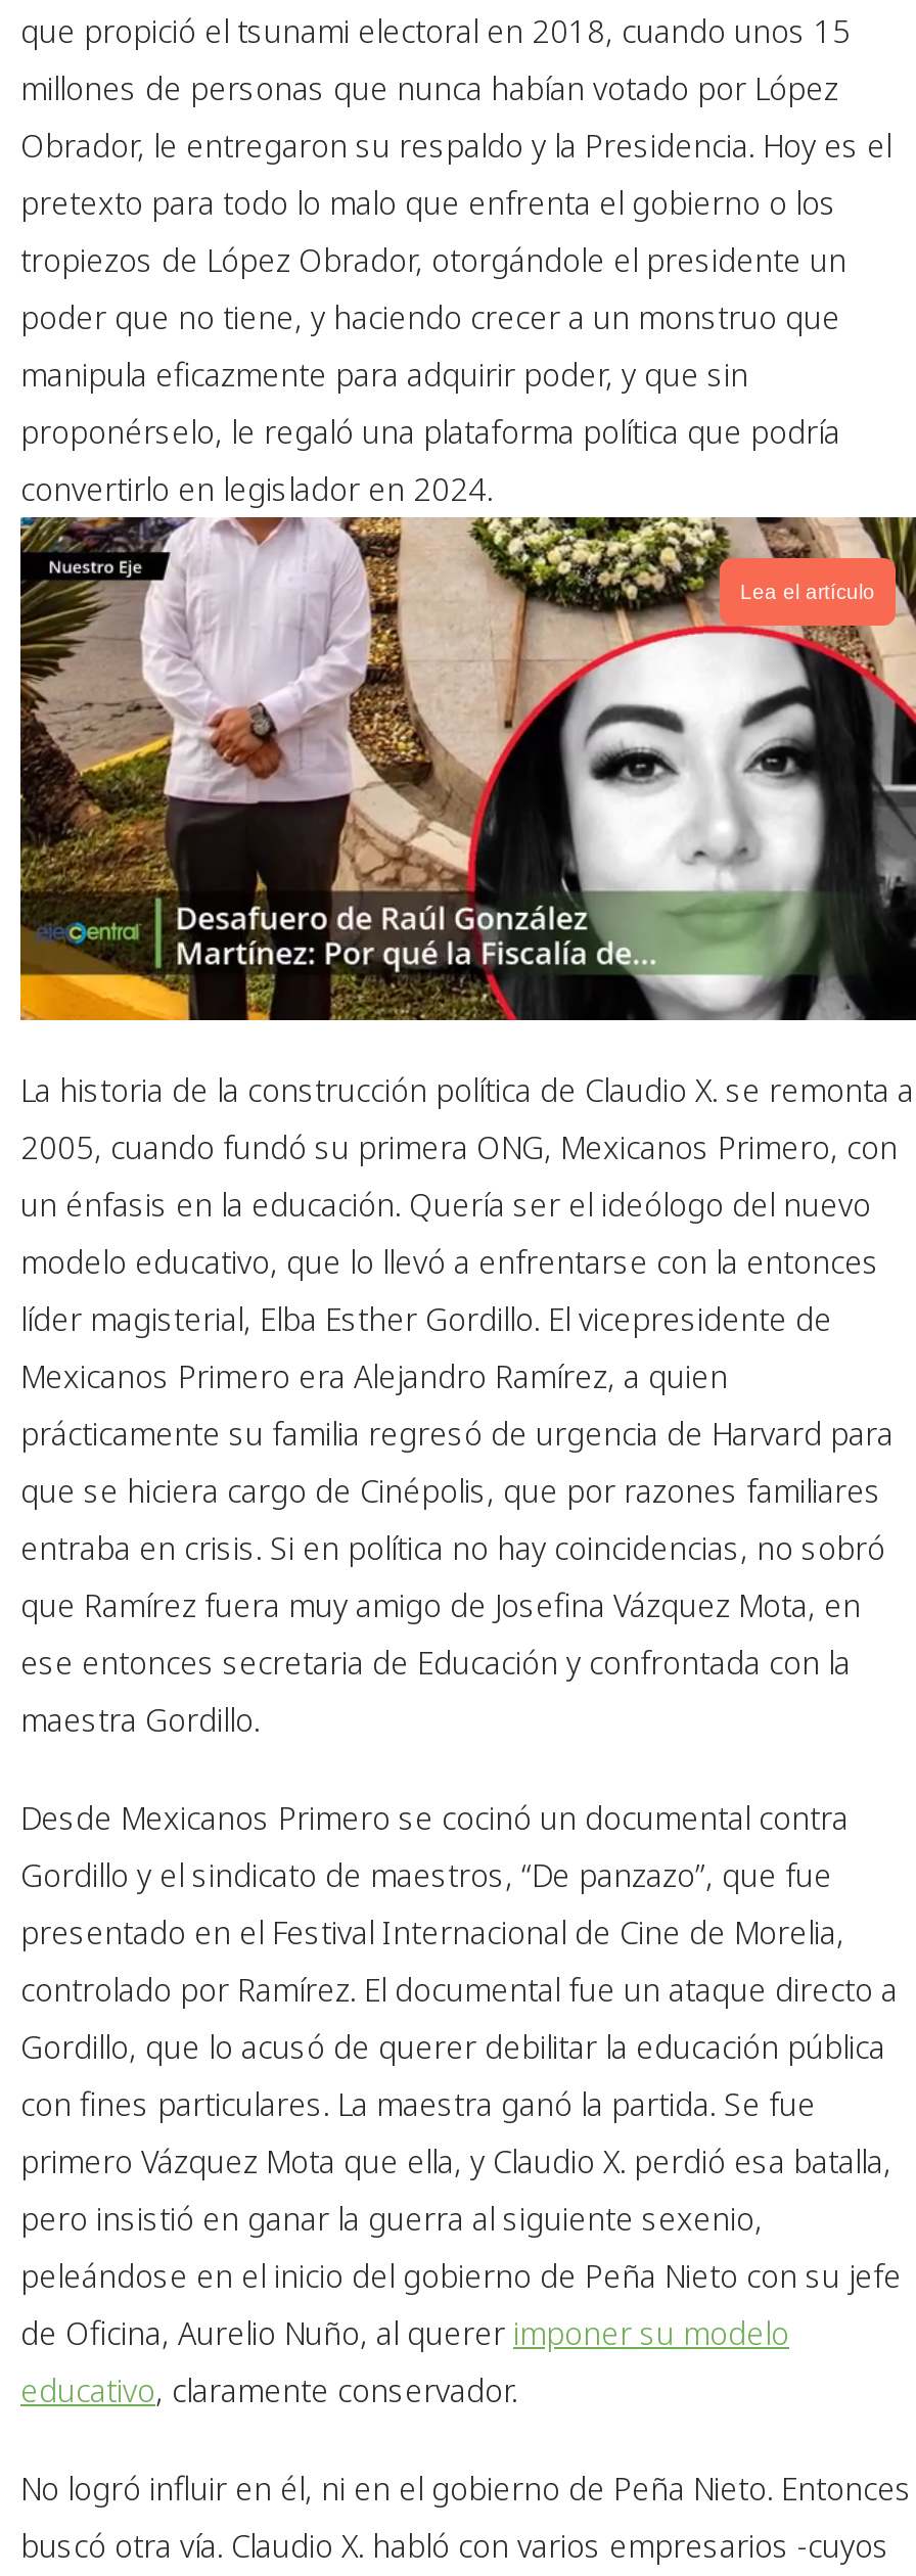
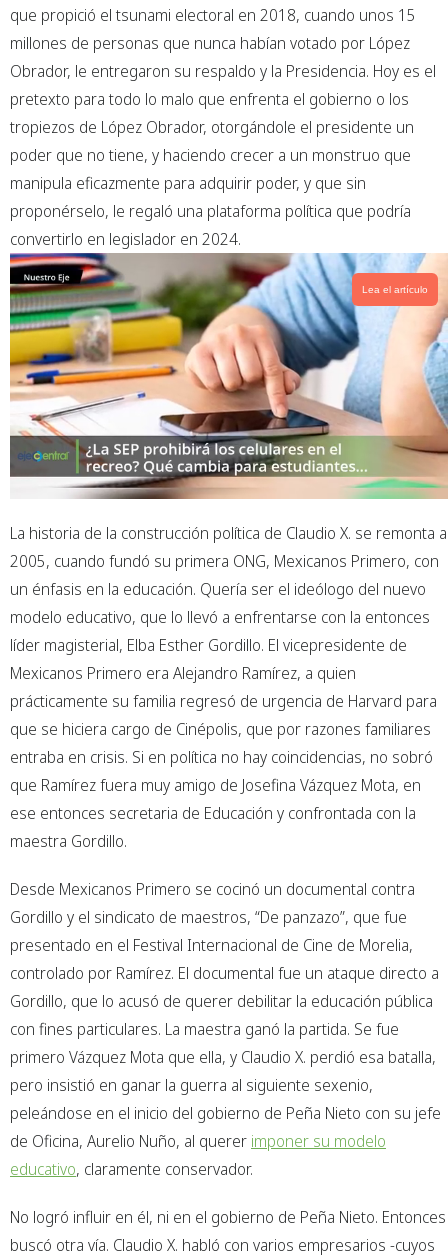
- [image]
+ [image]
